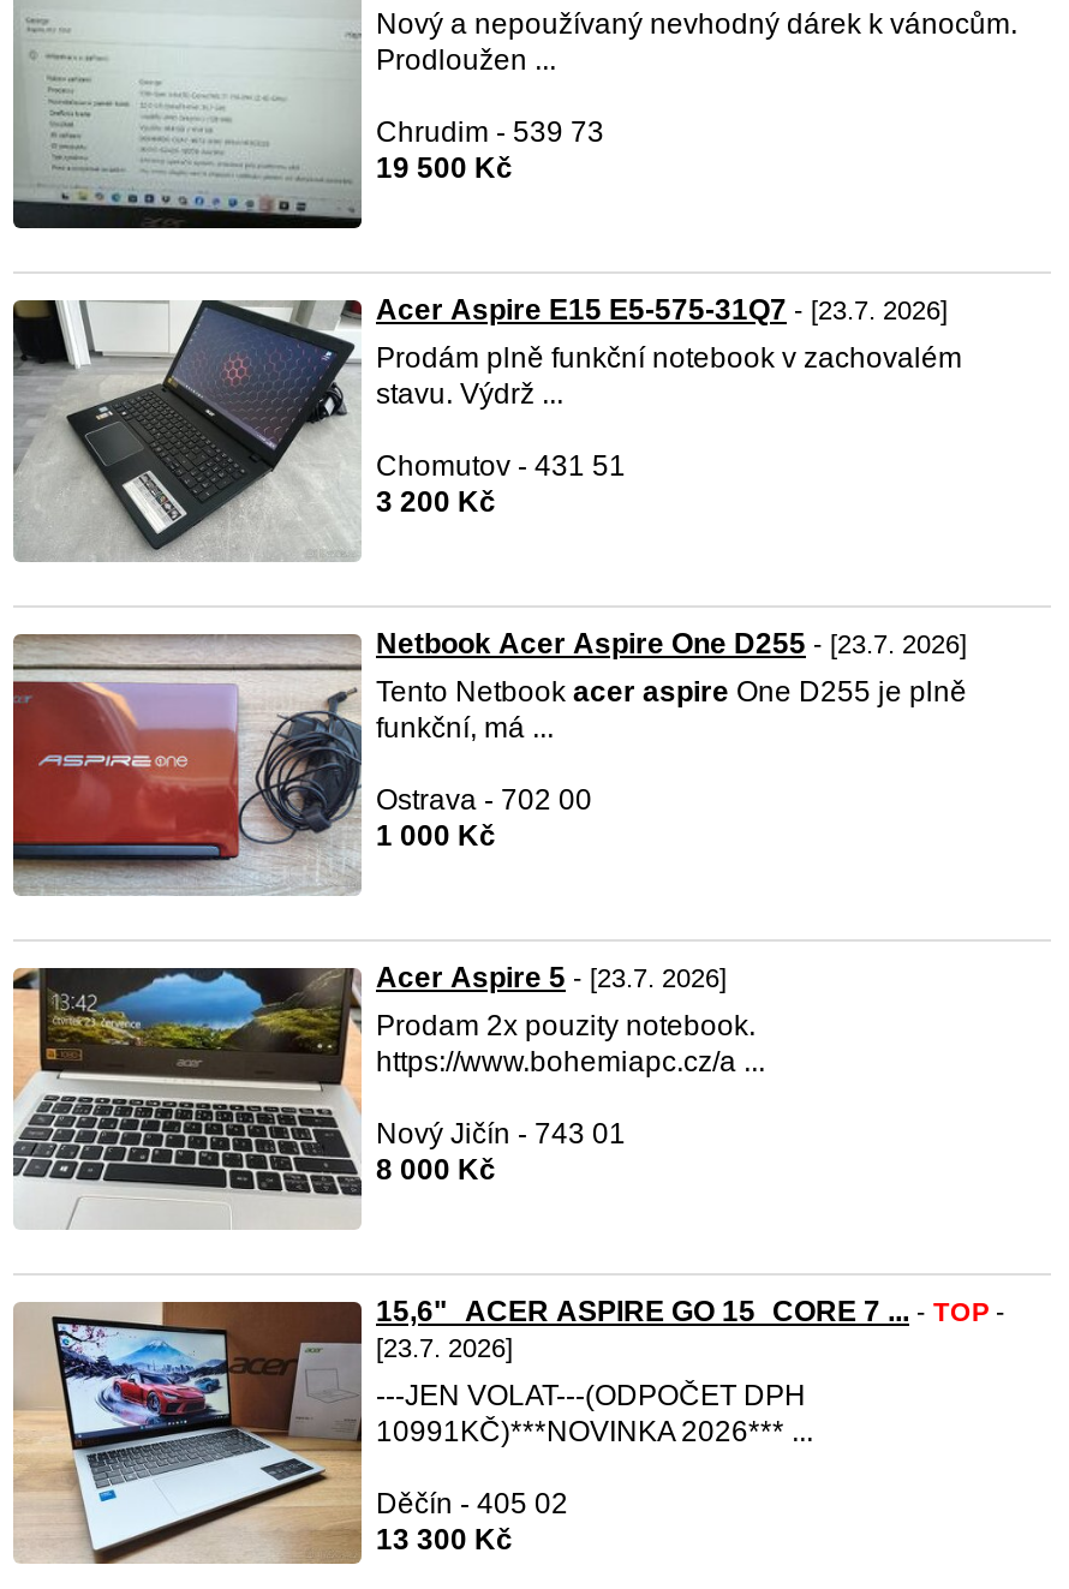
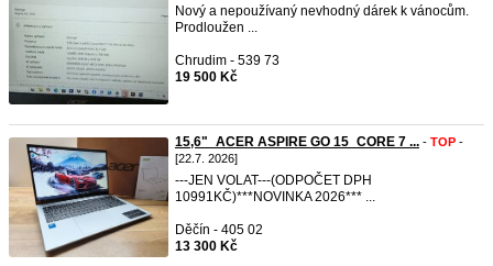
- [image]
- Acer Aspire E15 E5-575-31Q7 - [23.7. 2026]
- Prodám plně funkční notebook v zachovalém
- stavu. Výdrž ...
- Chomutov - 431 51
- 3 200 Kč

- [image]
- Netbook Acer Aspire One D255 - [23.7. 2026]
- Tento Netbook acer aspire One D255 je plně
- funkční, má ...
- Ostrava - 702 00
- 1 000 Kč

- [image]
- Acer Aspire 5 - [23.7. 2026]
- Prodam 2x pouzity notebook.
- https://www.bohemiapc.cz/a ...
- Nový Jičín - 743 01
- 8 000 Kč

- [23.7. 2026]
+ [22.7. 2026]
